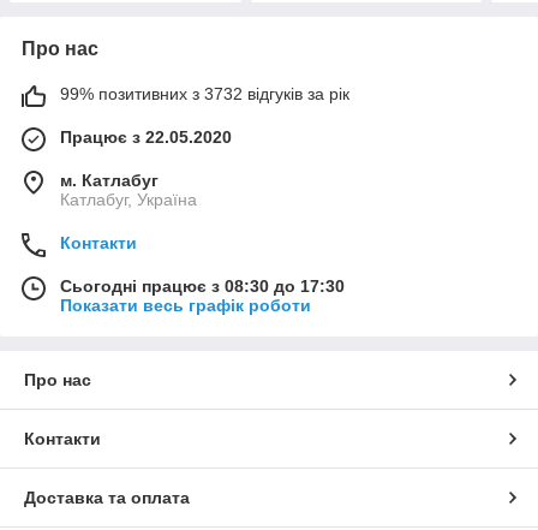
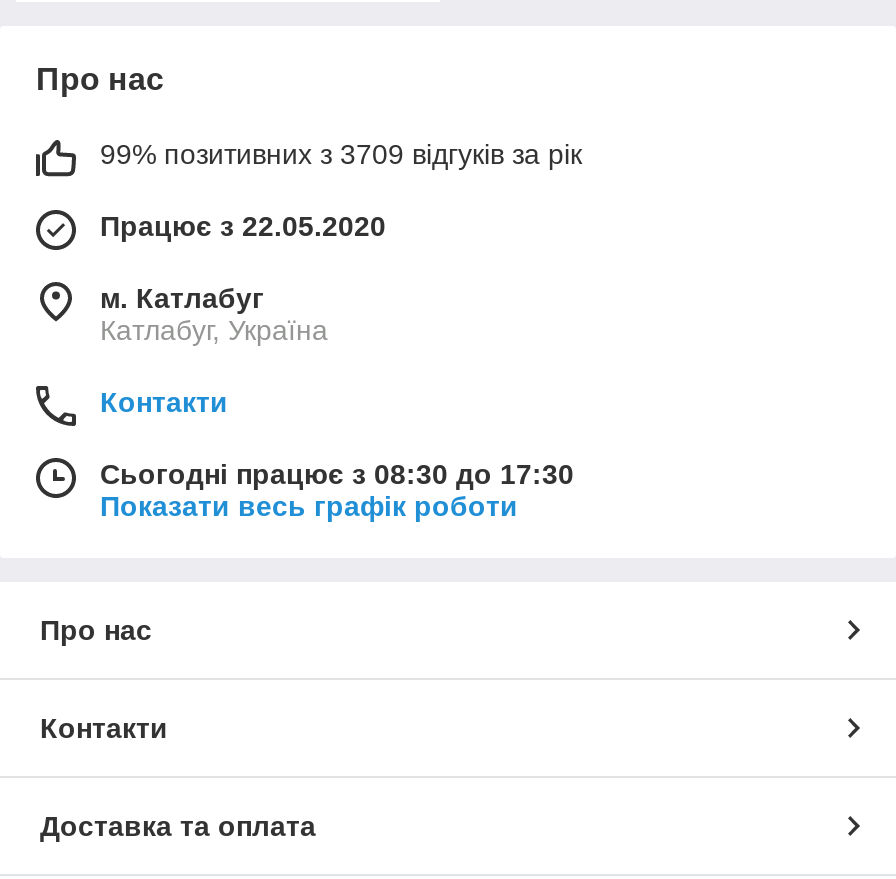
- 99% позитивних з 3732 відгуків за рік
+ 99% позитивних з 3709 відгуків за рік
